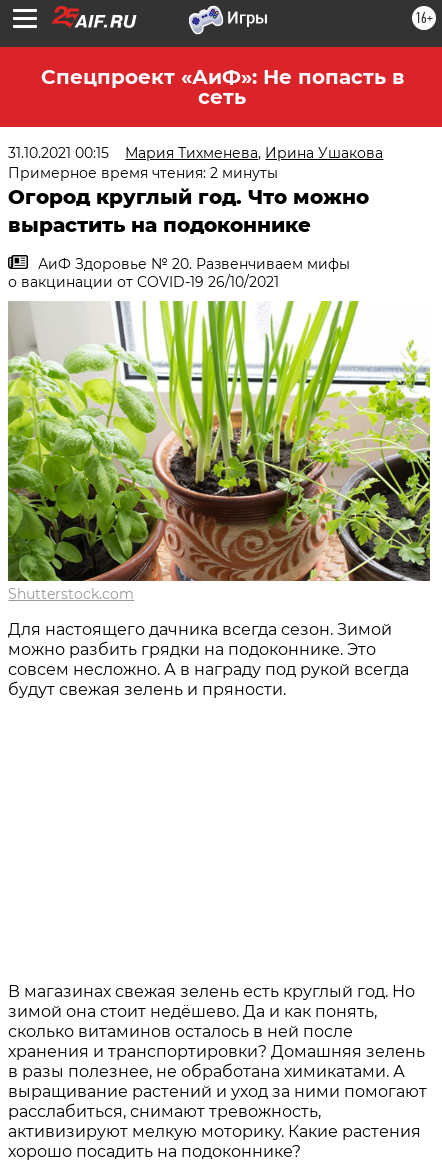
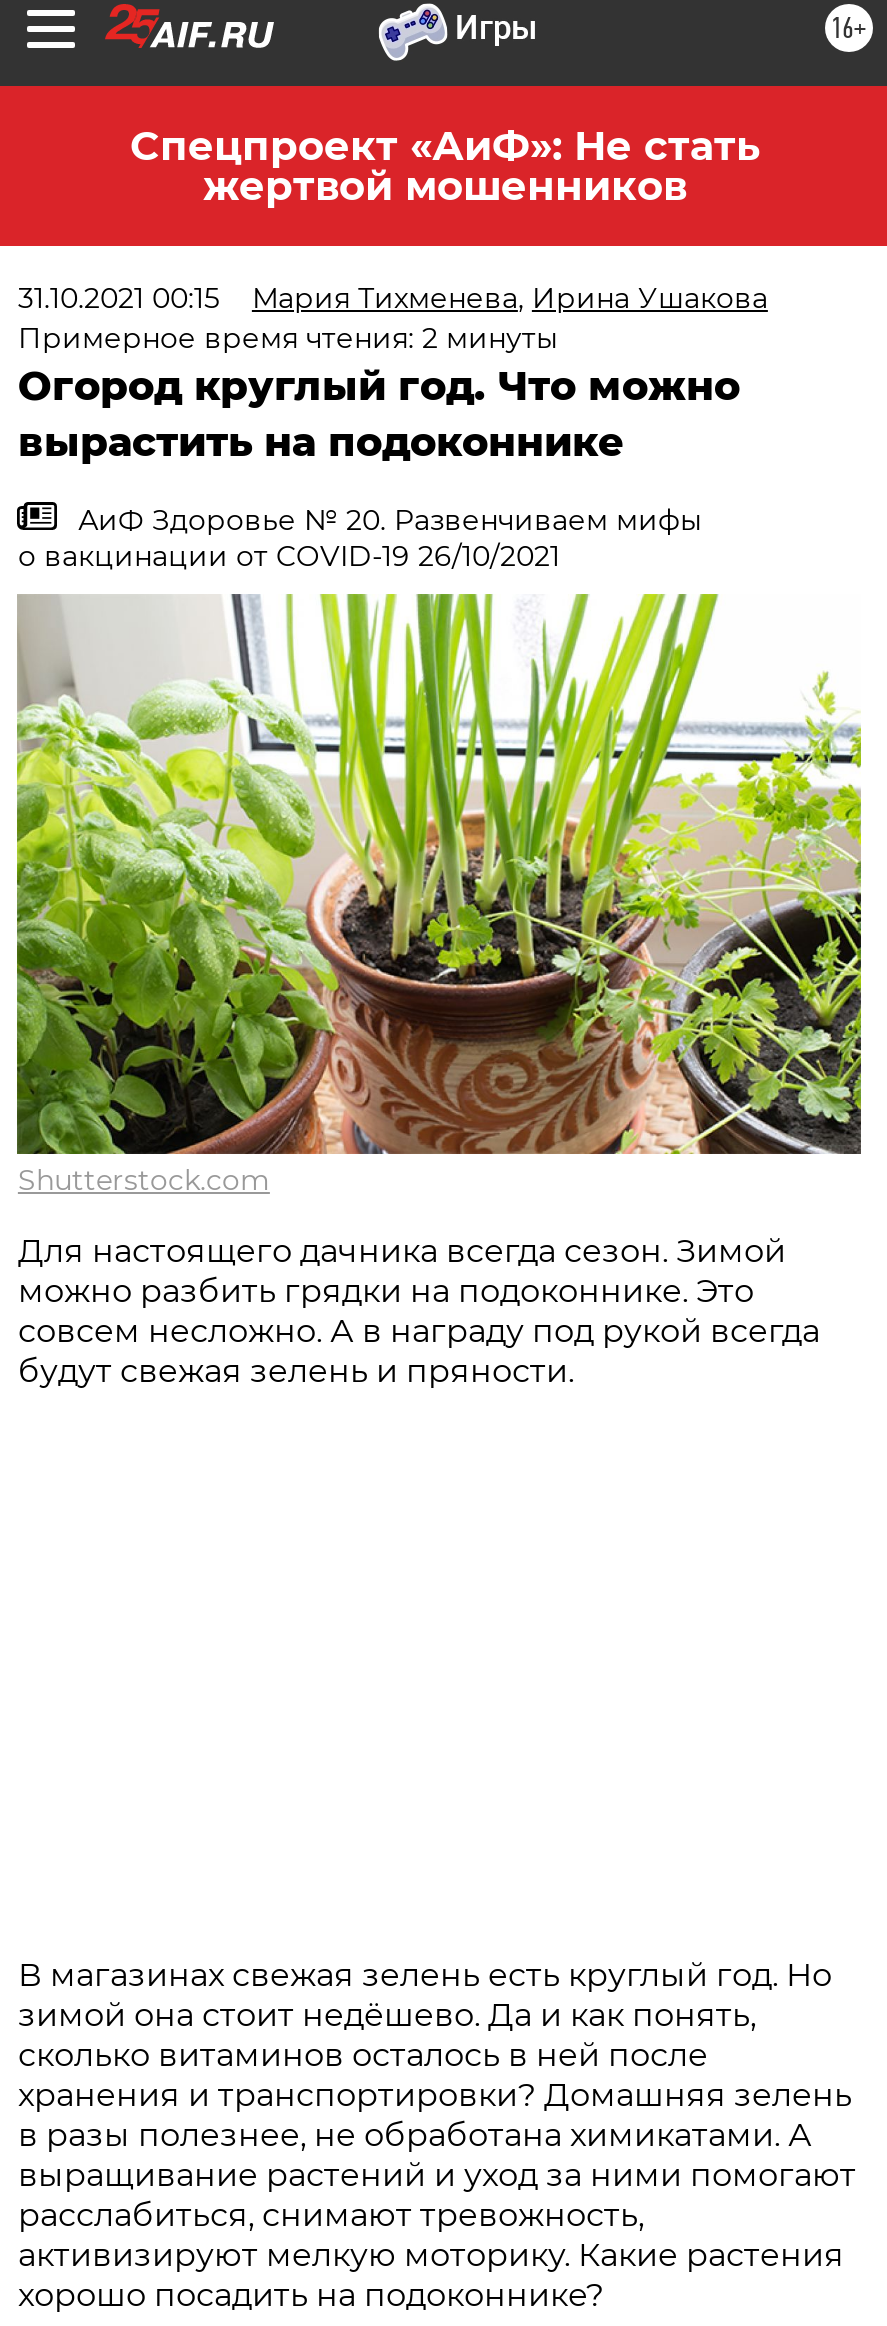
- Спецпроект «АиФ»: Не попасть в
- сеть
+ Спецпроект «АиФ»: Не стать
+ жертвой мошенников
